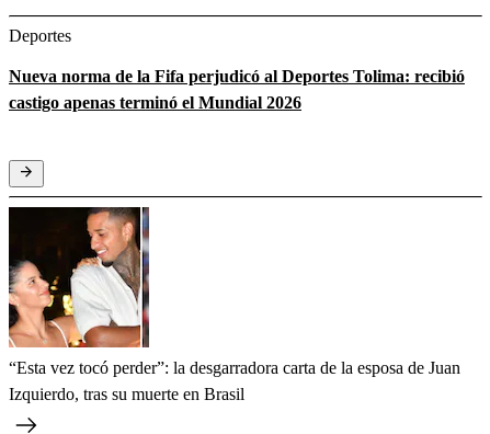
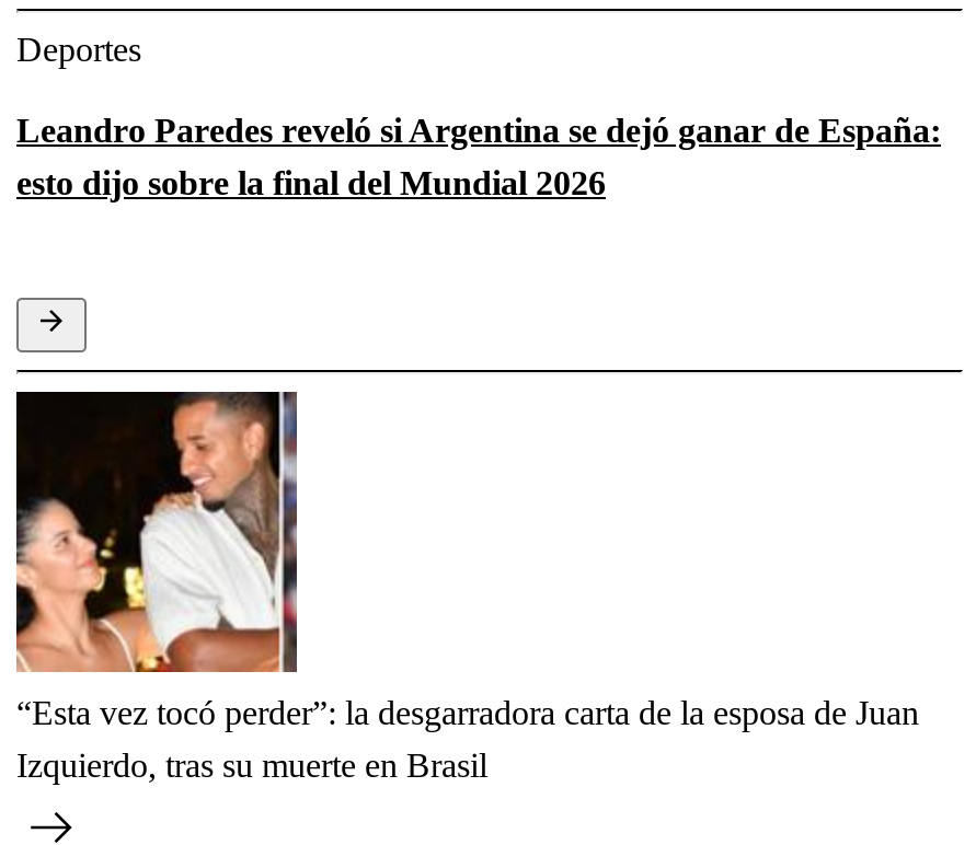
- Nueva norma de la Fifa perjudicó al Deportes Tolima: recibió
- castigo apenas terminó el Mundial 2026
+ Leandro Paredes reveló si Argentina se dejó ganar de España:
+ esto dijo sobre la final del Mundial 2026
